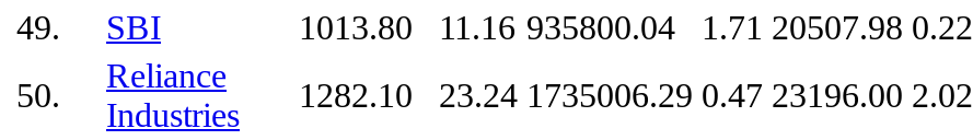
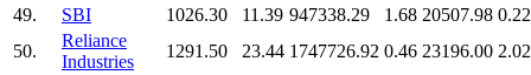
- 1013.80
+ 1026.30

- 11.16 935800.04
+ 11.39 947338.29

- 1.71 20507.98 0.22
+ 1.68 20507.98 0.22

- 1282.10
+ 1291.50

- 23.24 1735006.29 0.47 23196.00 2.02
+ 23.44 1747726.92 0.46 23196.00 2.02
